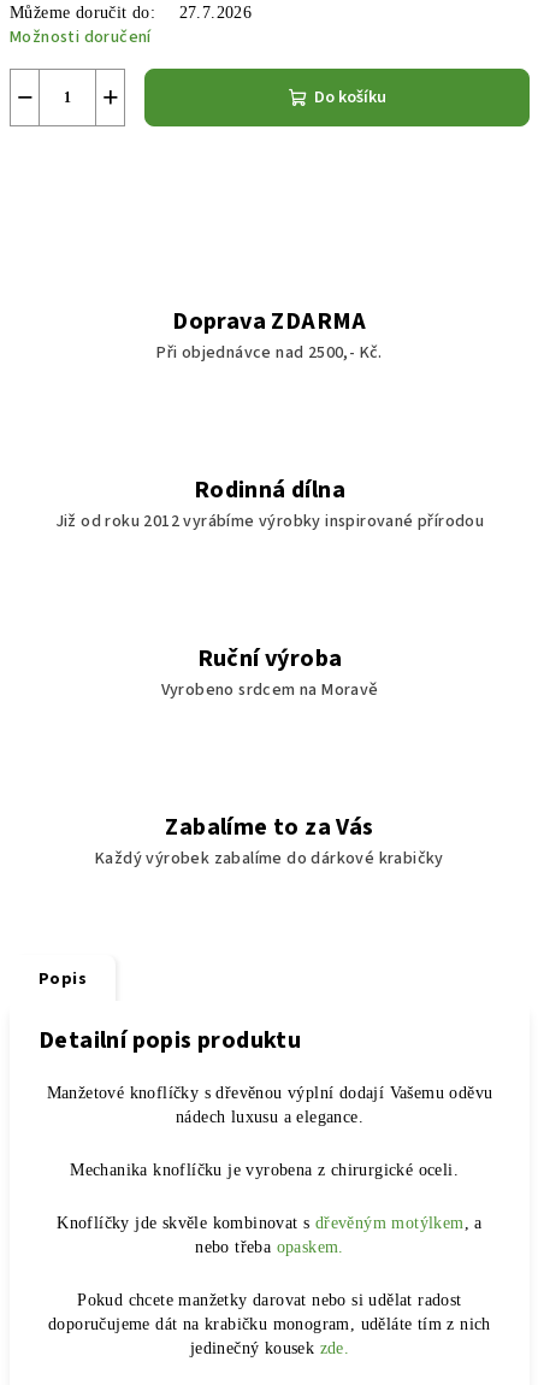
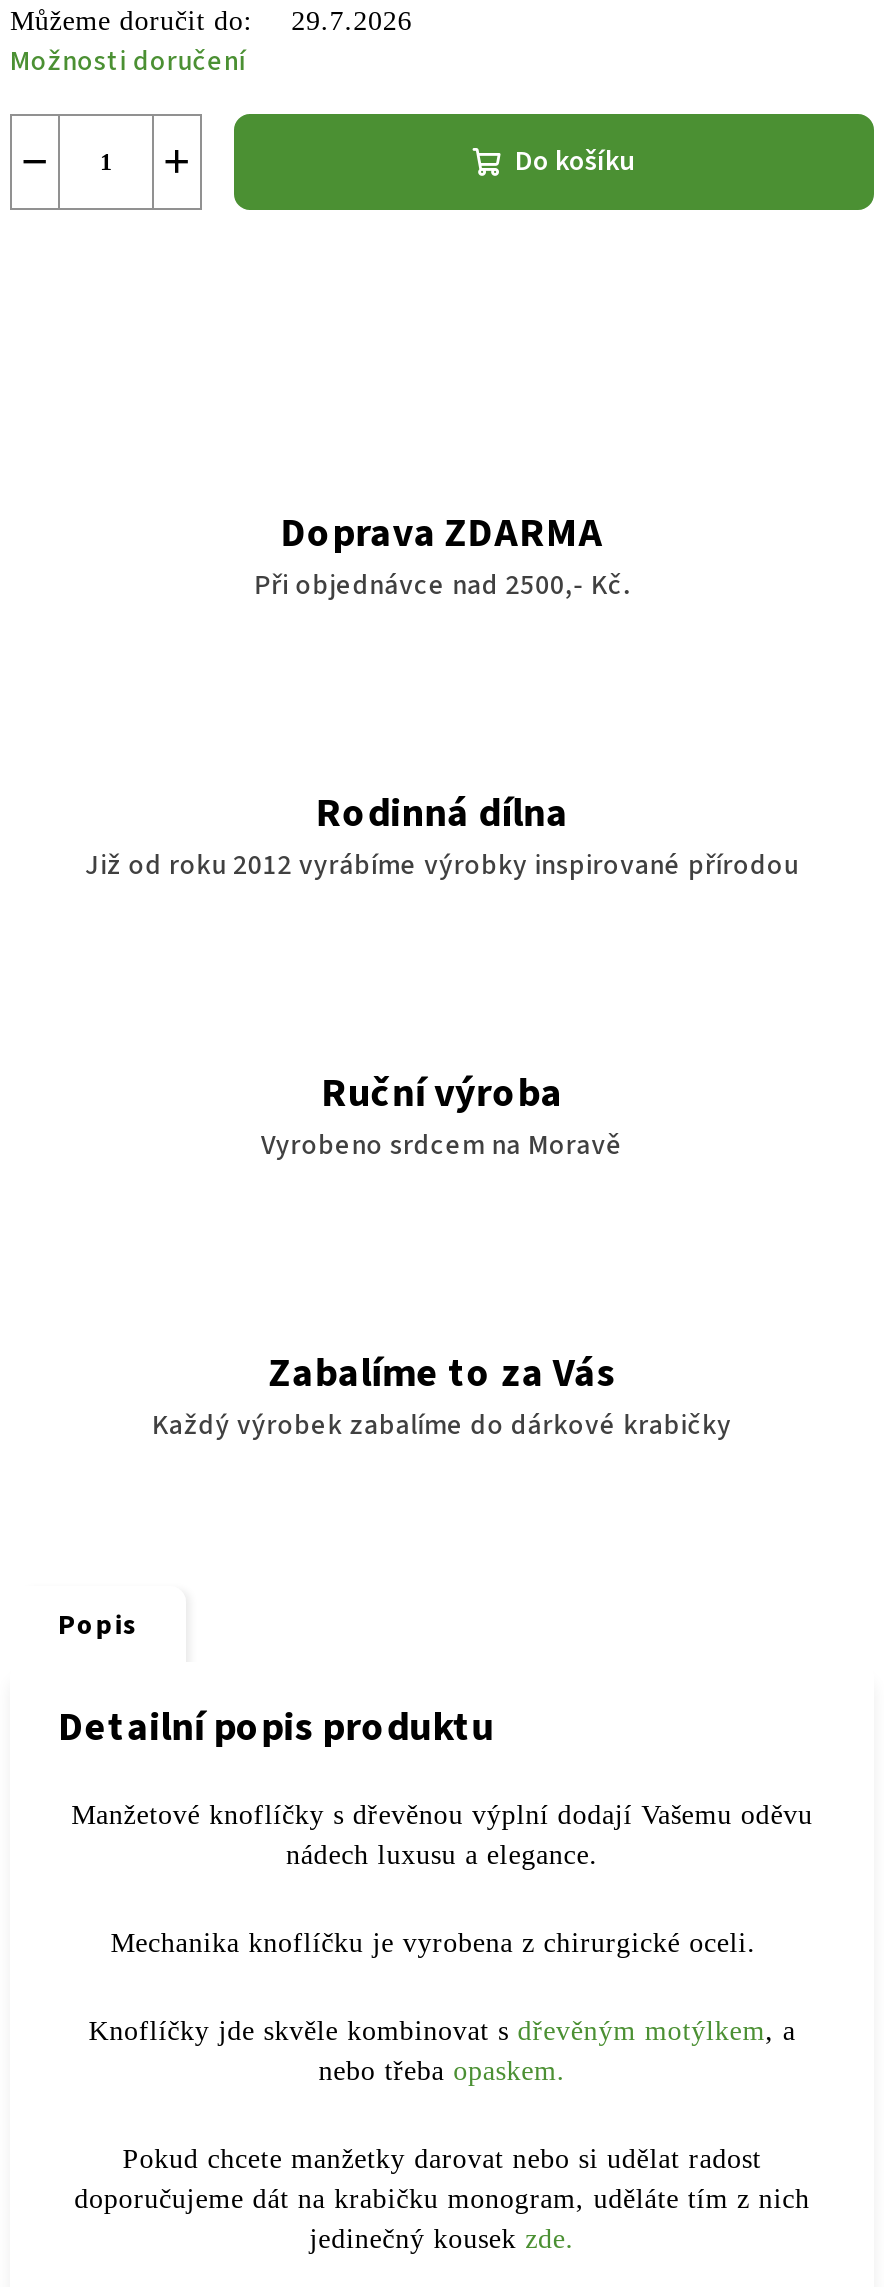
- Můžeme doručit do: 27.7.2026
+ Můžeme doručit do: 29.7.2026
